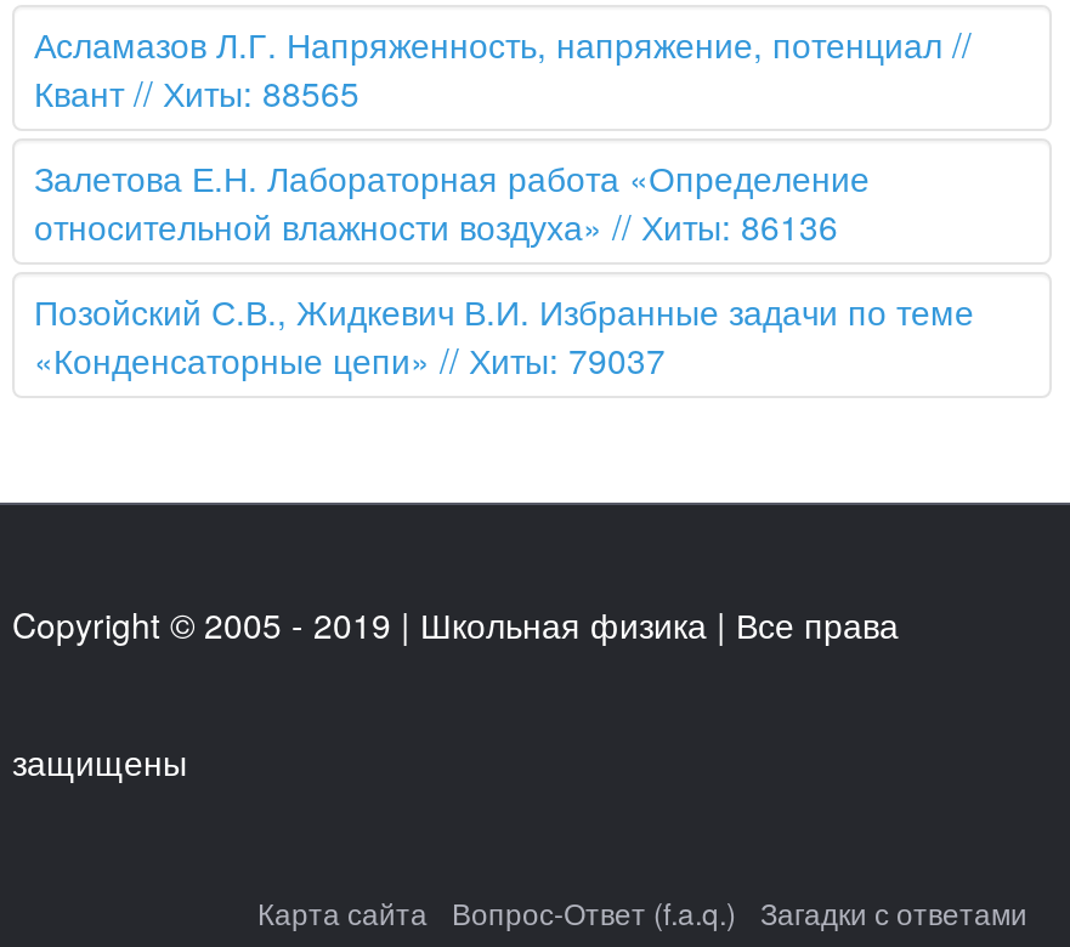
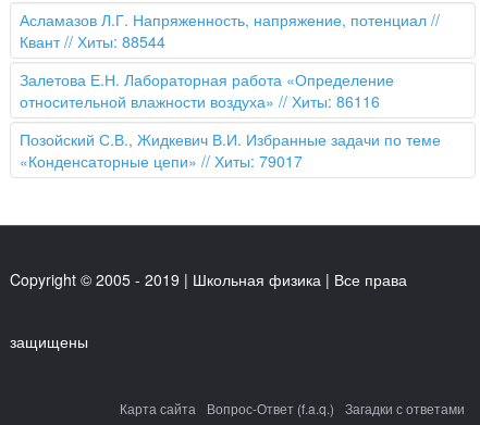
- Квант // Хиты: 88565
+ Квант // Хиты: 88544

- относительной влажности воздуха» // Хиты: 86136
+ относительной влажности воздуха» // Хиты: 86116

- «Конденсаторные цепи» // Хиты: 79037
+ «Конденсаторные цепи» // Хиты: 79017
